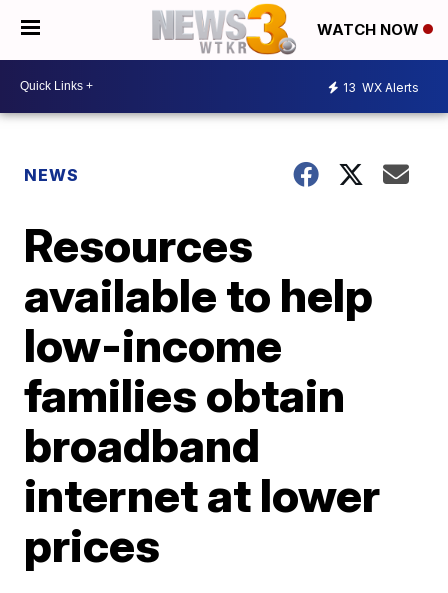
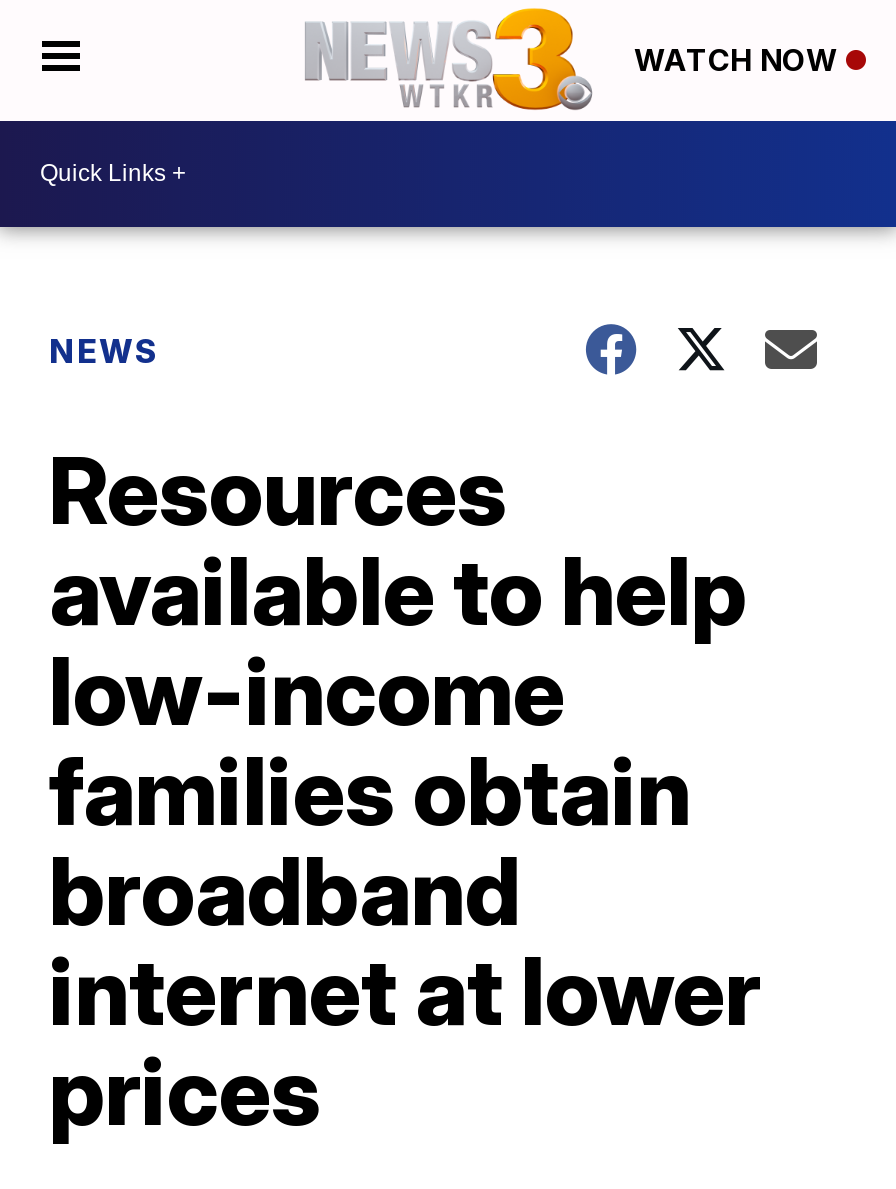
- 13 WX Alerts
